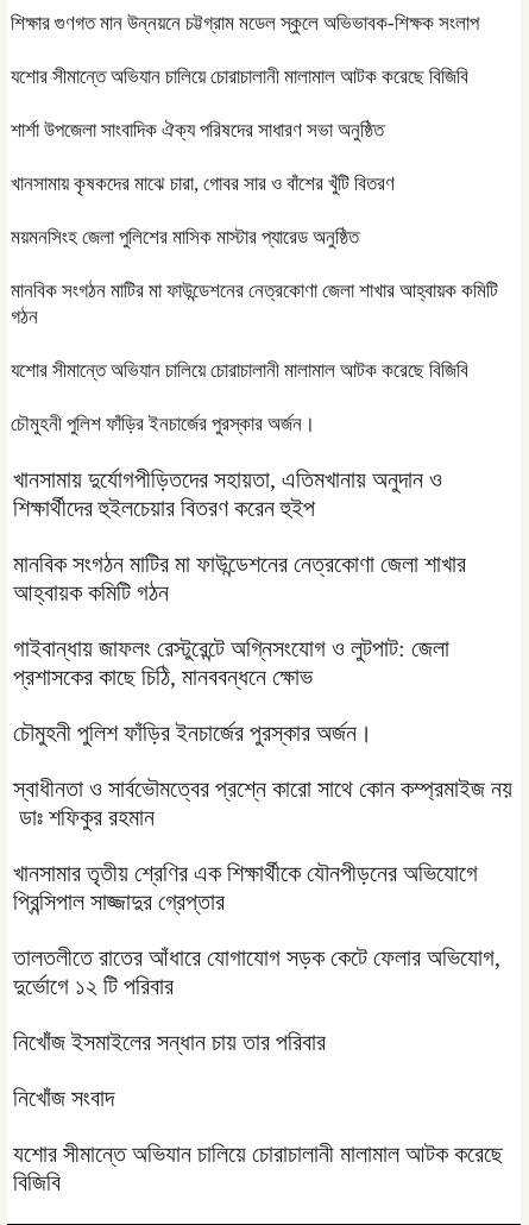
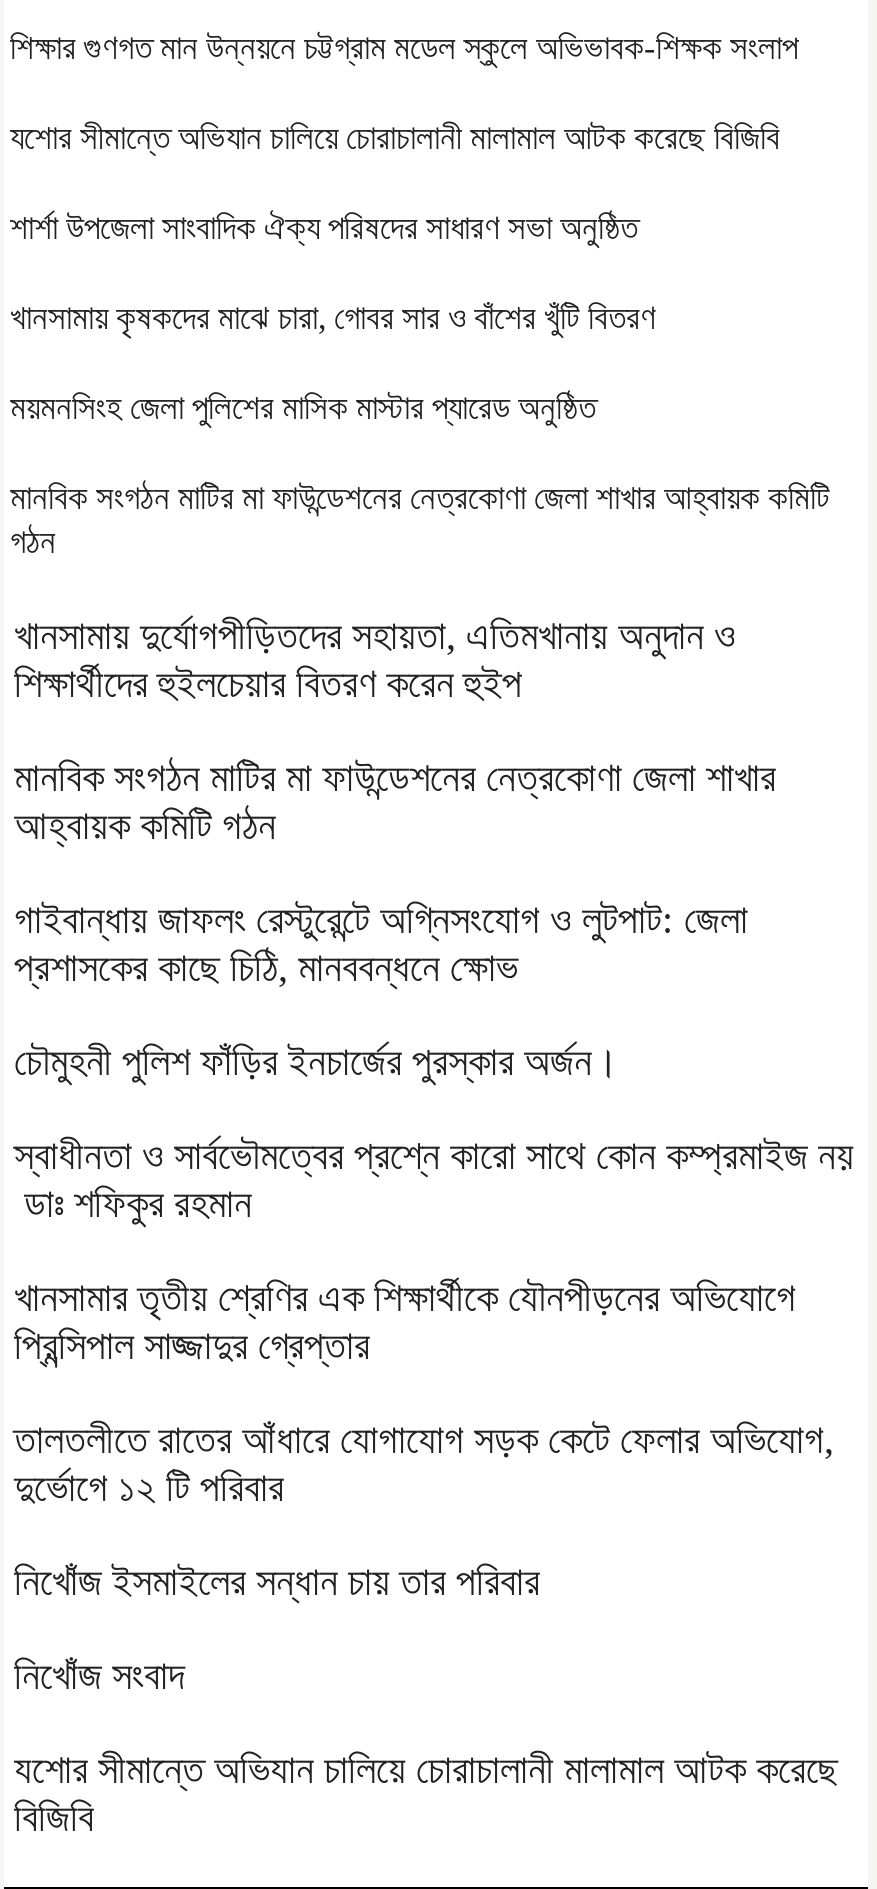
- যশোর সীমান্তে অভিযান চালিয়ে চোরাচালানী মালামাল আটক করেছে বিজিবি
- চৌমুহনী পুলিশ ফাঁড়ির ইনচার্জের পুরস্কার অর্জন।
